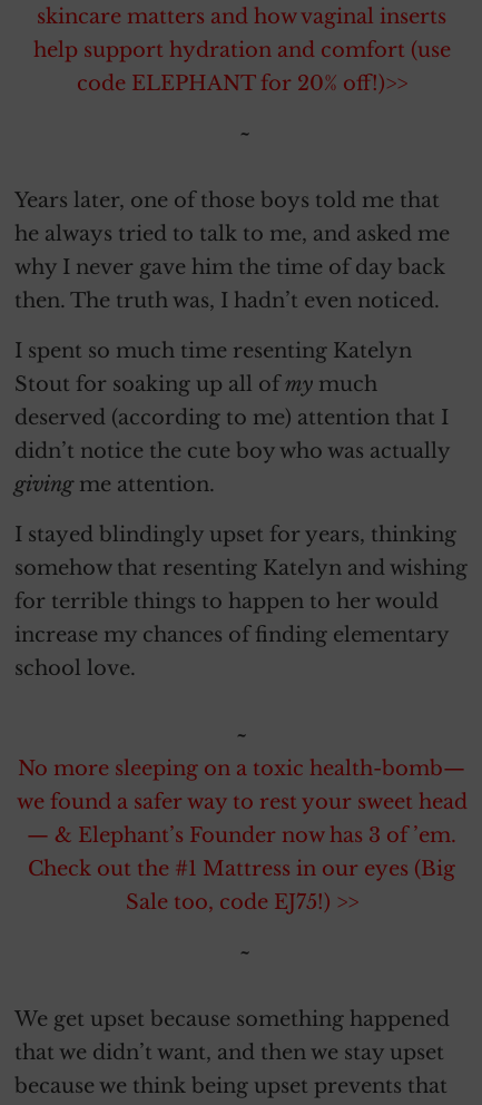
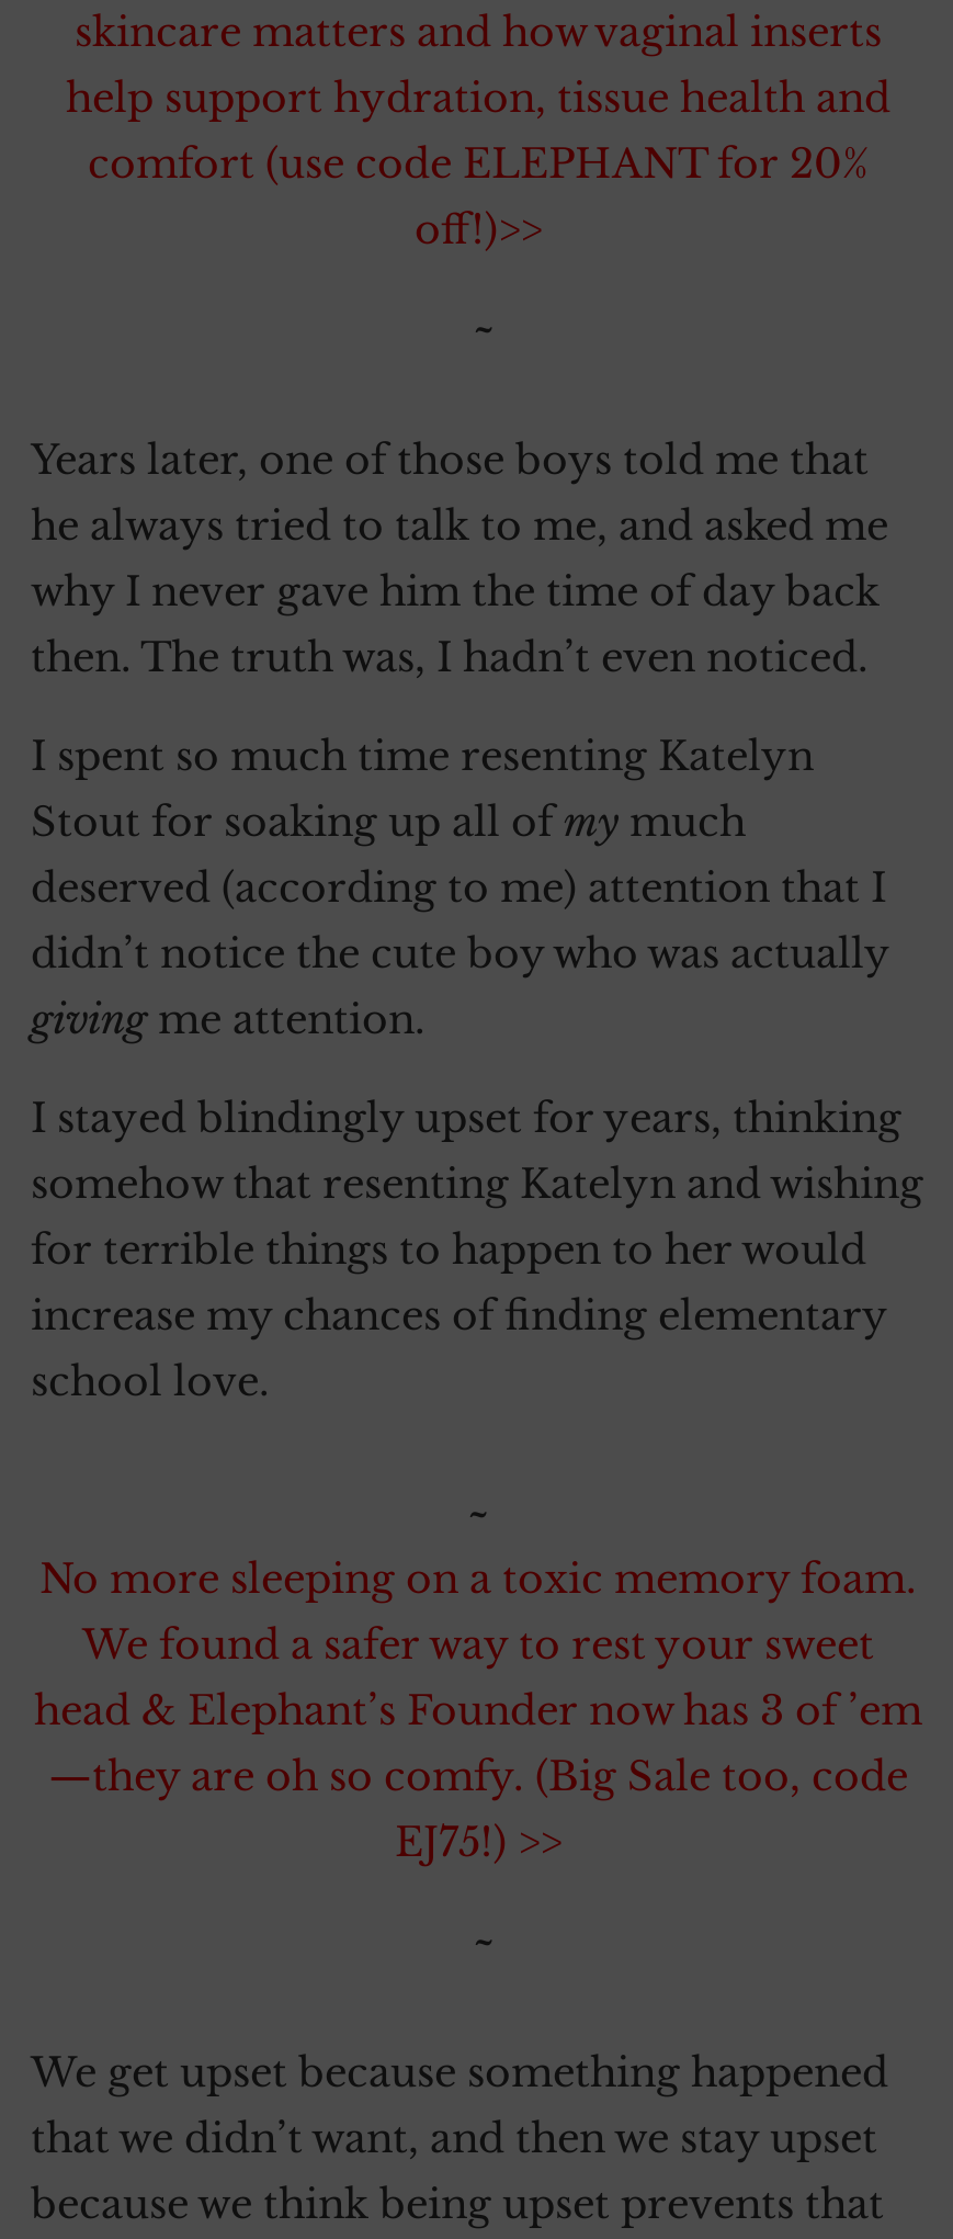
- help support hydration and comfort (use
- code ELEPHANT for 20% off!)>>
+ help support hydration, tissue health and
+ comfort (use code ELEPHANT for 20%
+ off!)>>

- No more sleeping on a toxic health-bomb—
- we found a safer way to rest your sweet head
- — & Elephant’s Founder now has 3 of ’em.
- Check out the #1 Mattress in our eyes (Big
- Sale too, code EJ75!) >>
+ No more sleeping on a toxic memory foam.
+ We found a safer way to rest your sweet
+ head & Elephant’s Founder now has 3 of ’em
+ —they are oh so comfy. (Big Sale too, code
+ EJ75!) >>
